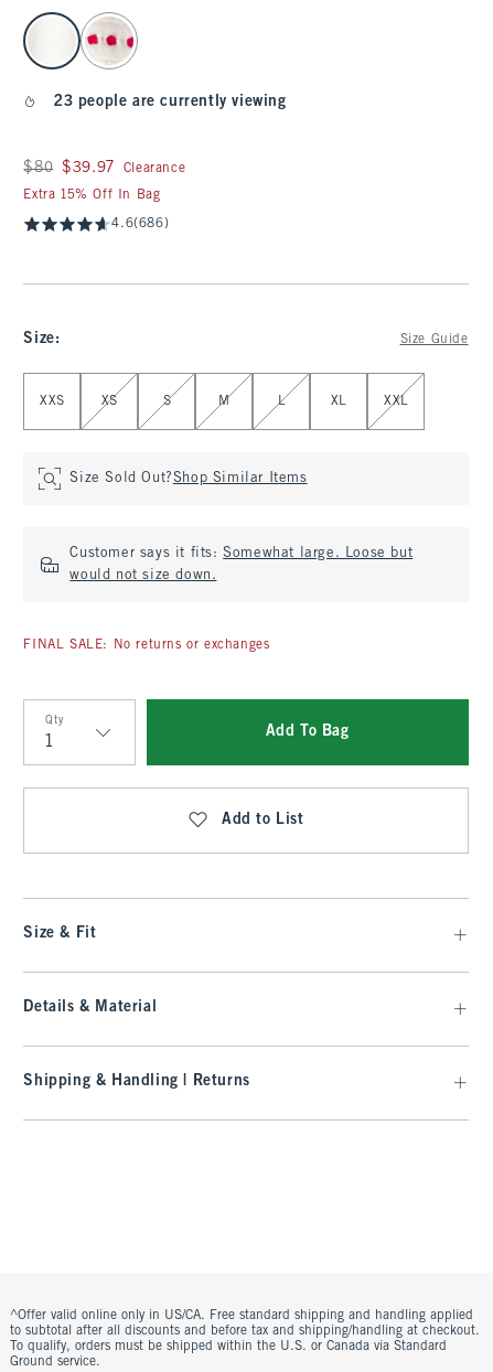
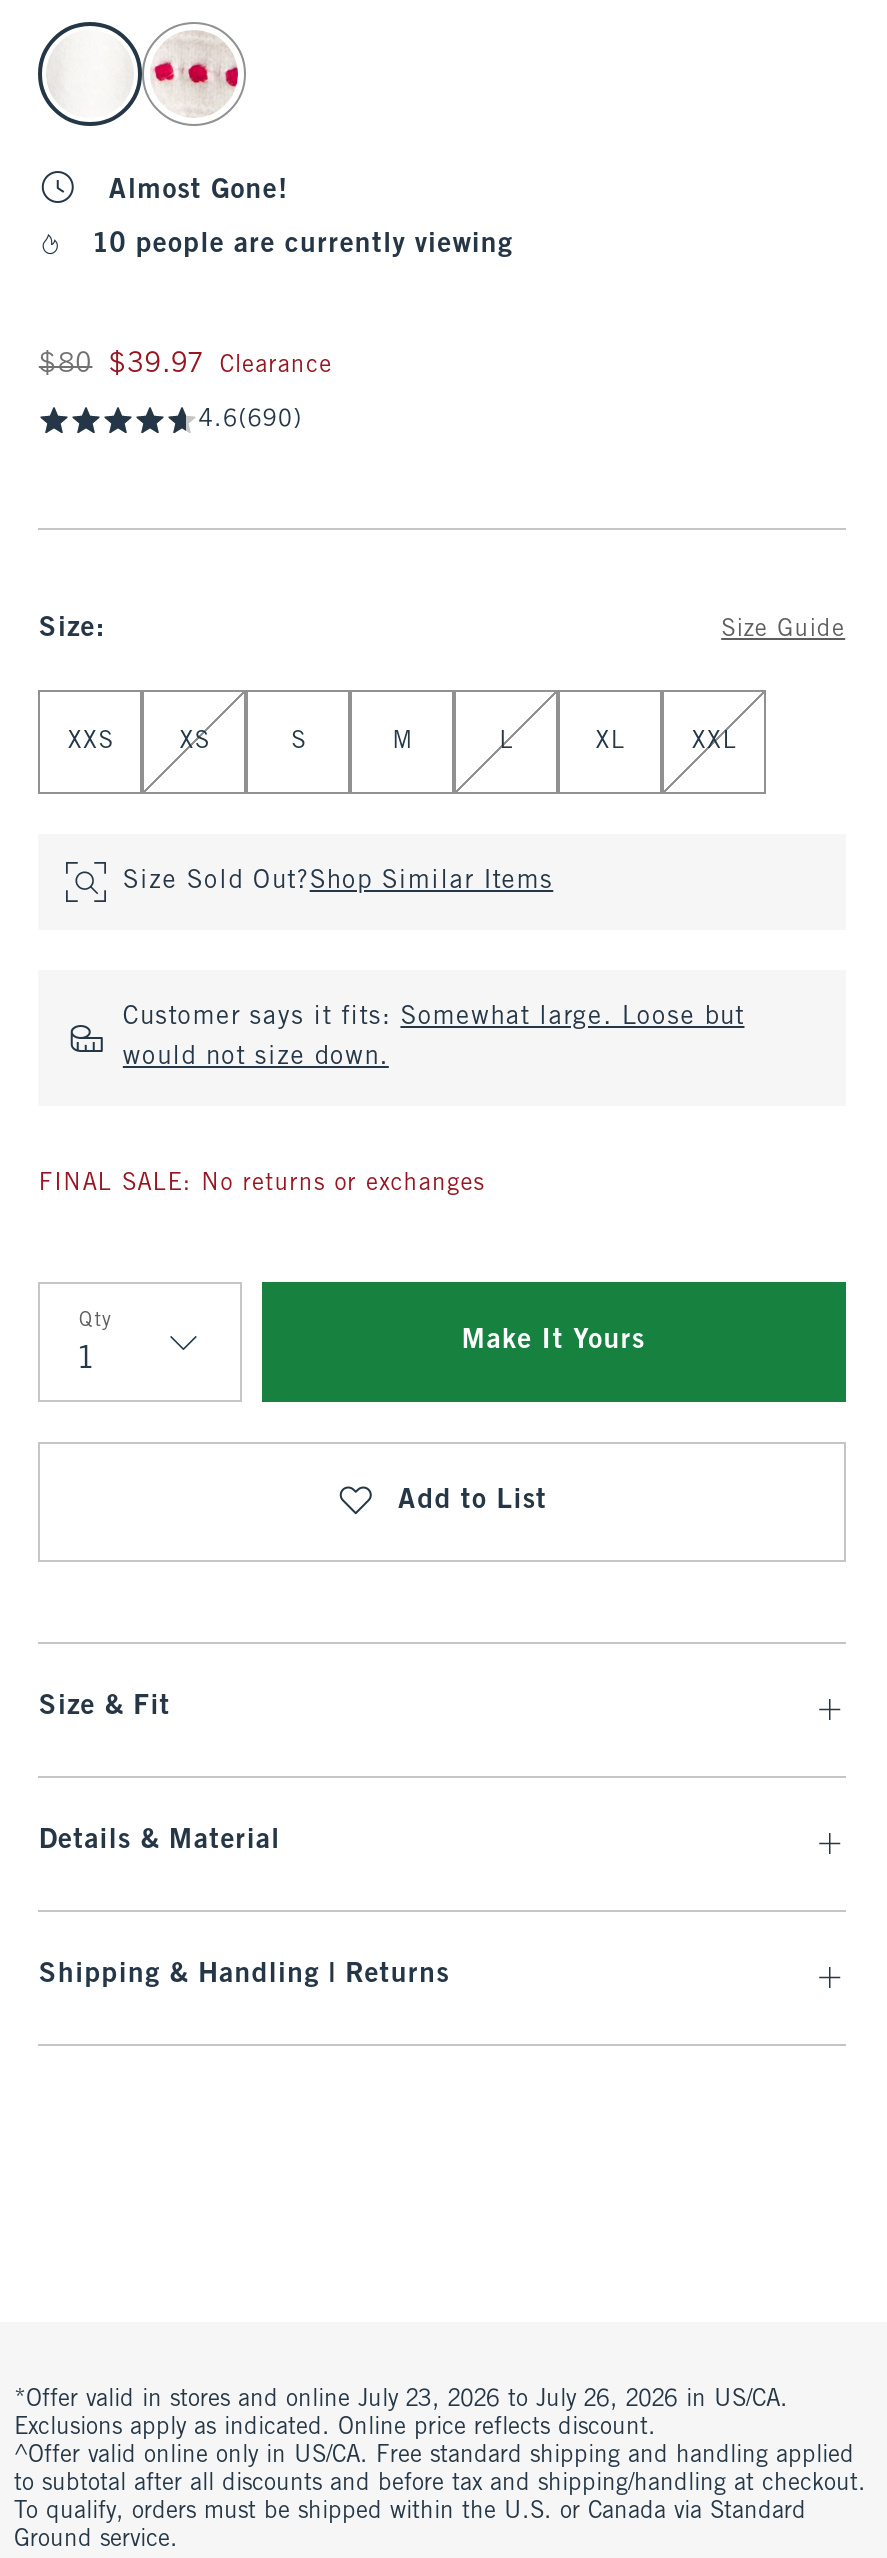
- 23 people are currently viewing
+ Almost Gone!
+ 10 people are currently viewing

- Extra 15% Off In Bag
- 4.6(686)
+ 4.6(690)

- Add To Bag
+ Make It Yours

+ *Offer valid in stores and online July 23, 2026 to July 26, 2026 in US/CA.
+ Exclusions apply as indicated. Online price reflects discount.
